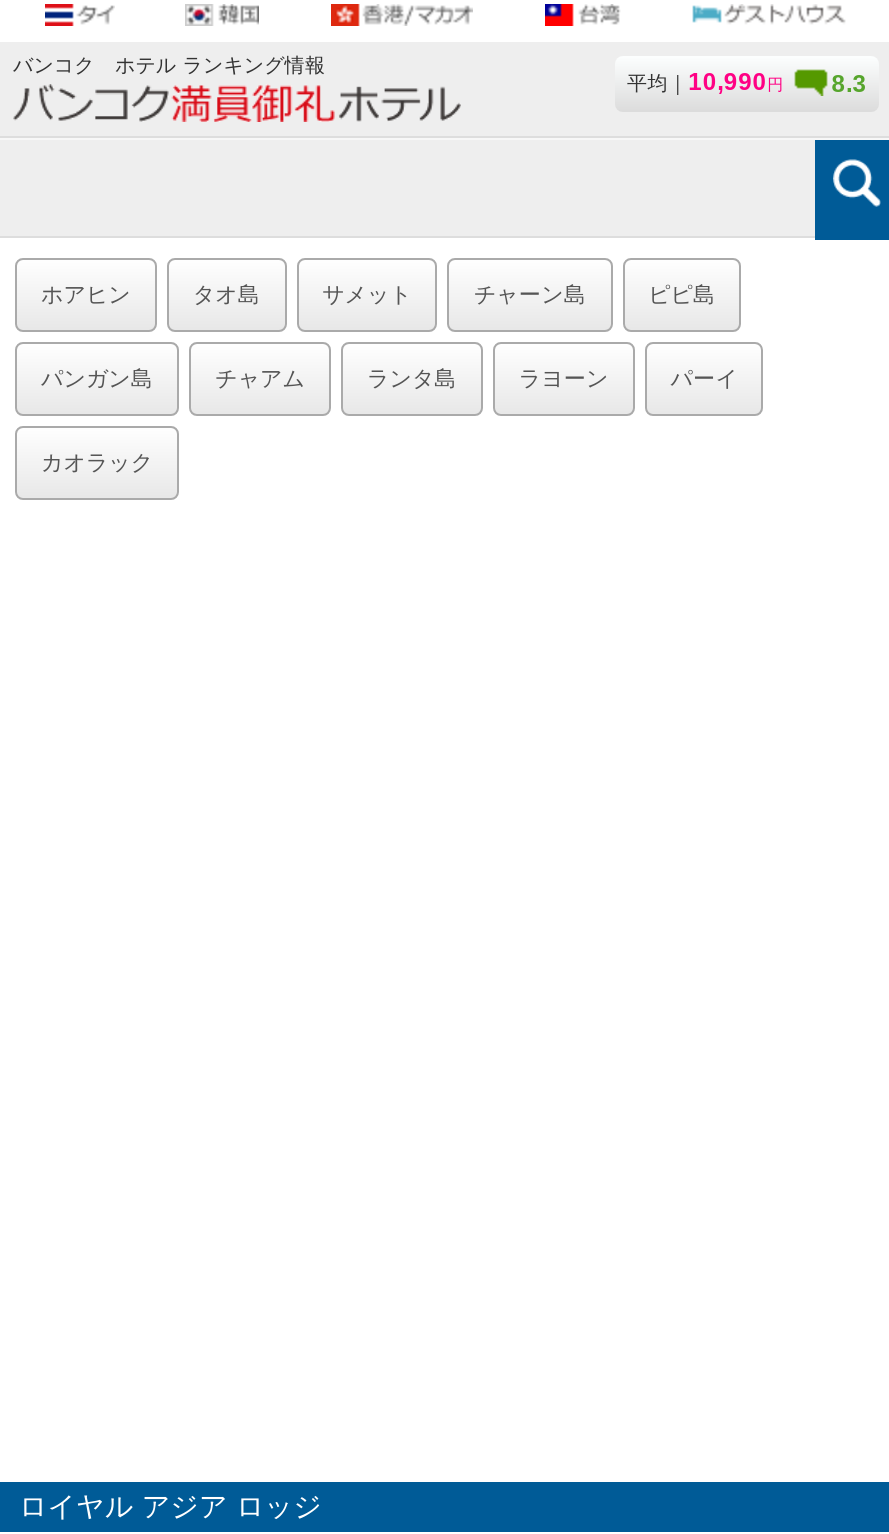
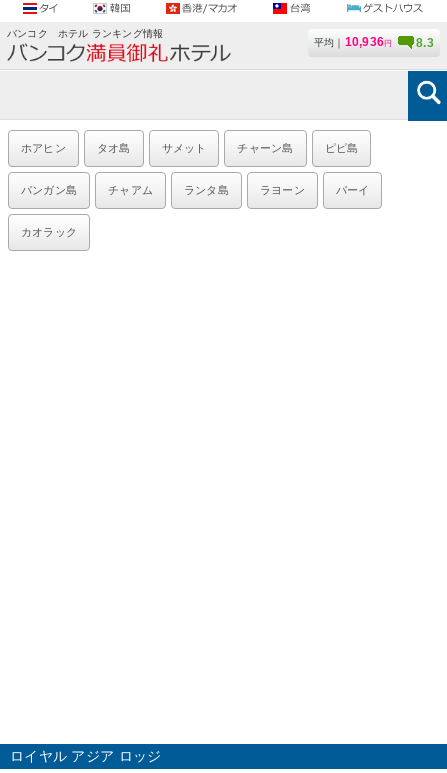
- 平均 10,990円 8.3
+ 平均 10,936円 8.3
